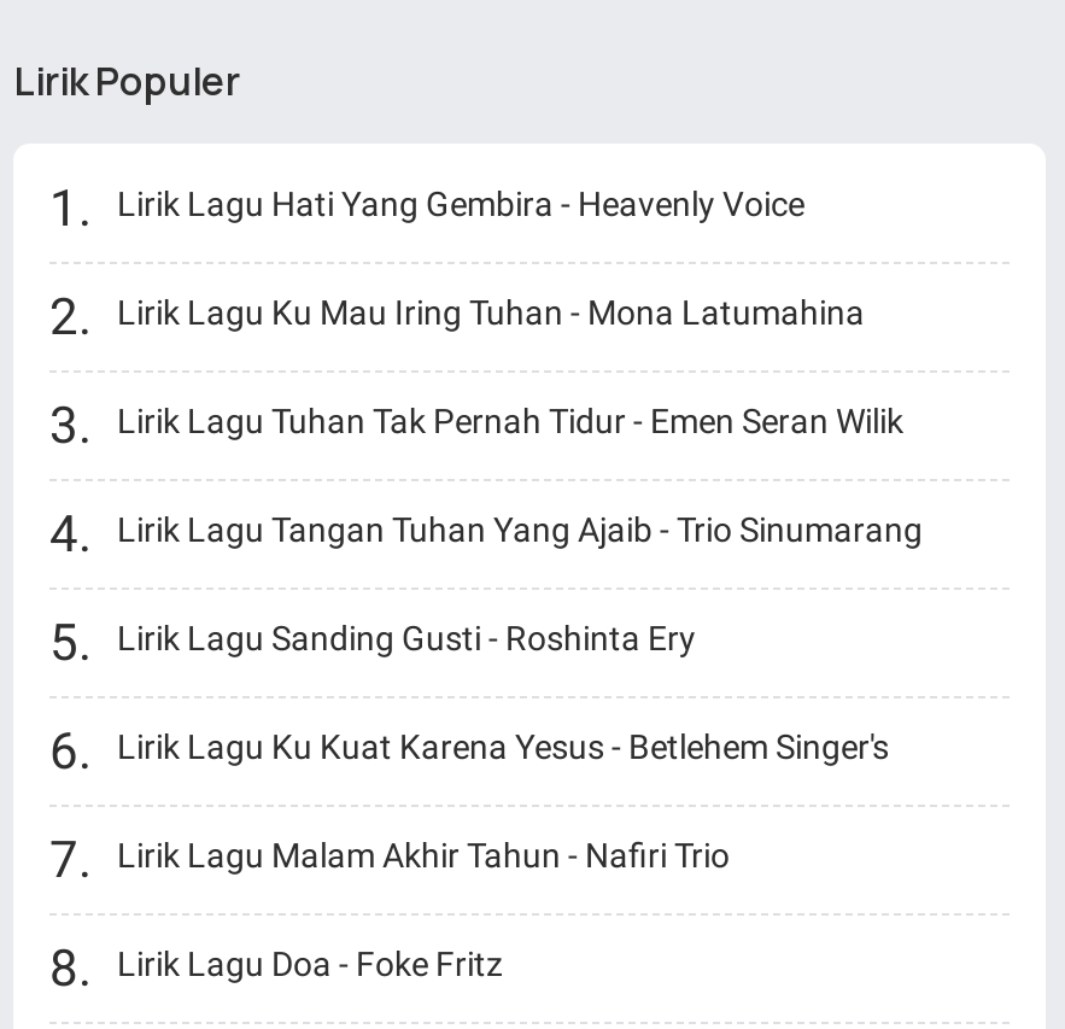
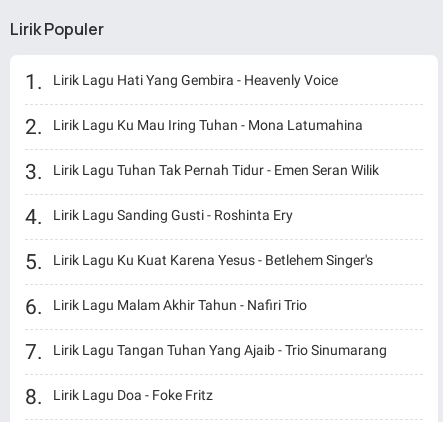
moved down: Lirik Lagu Tangan Tuhan Yang Ajaib - Trio Sinumarang

moved up: Lirik Lagu Sanding Gusti - Roshinta Ery | Lirik Lagu Ku Kuat Karena Yesus - Betlehem Singer's | Lirik Lagu Malam Akhir Tahun - Nafiri Trio
